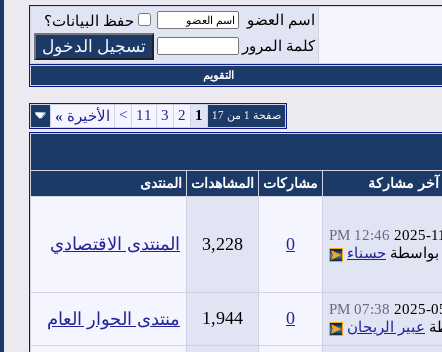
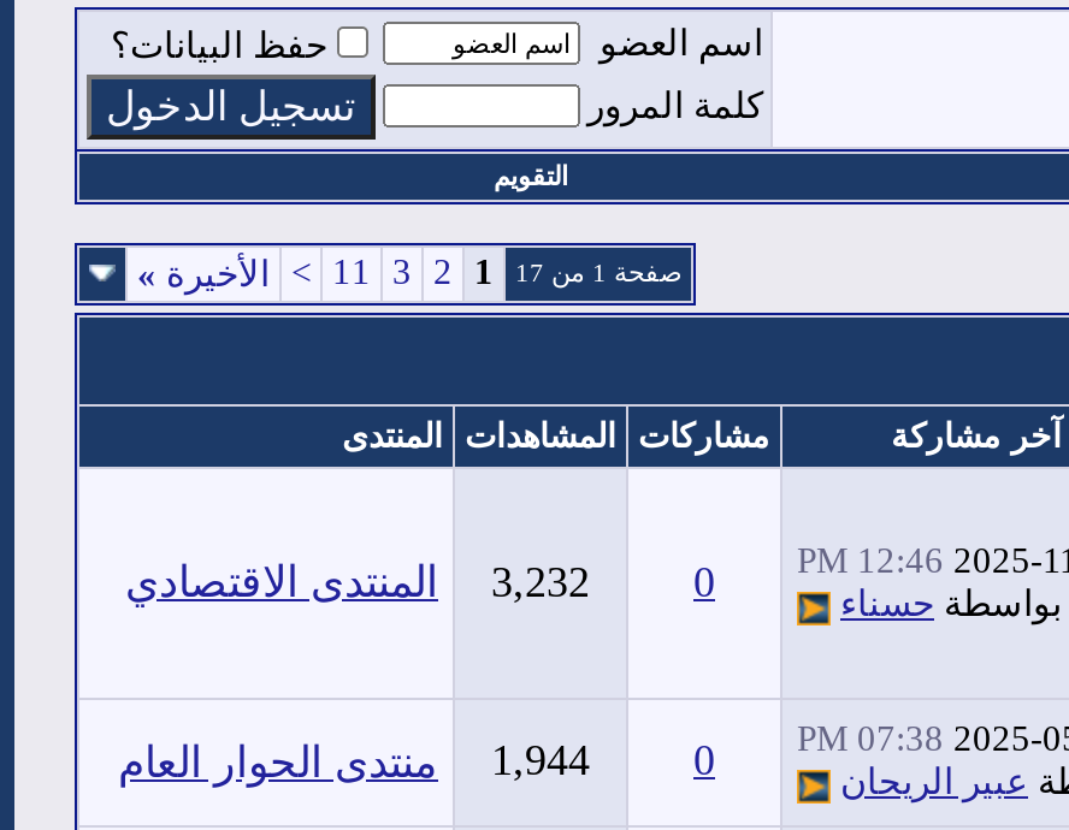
- 3,228 المنتدى الاقتصادي
+ 3,232 المنتدى الاقتصادي
